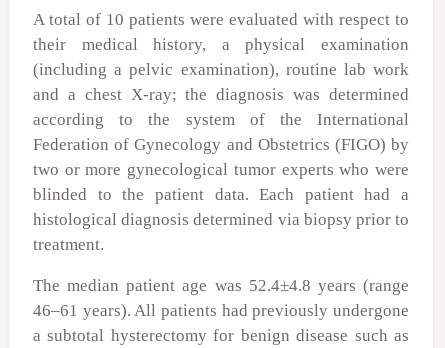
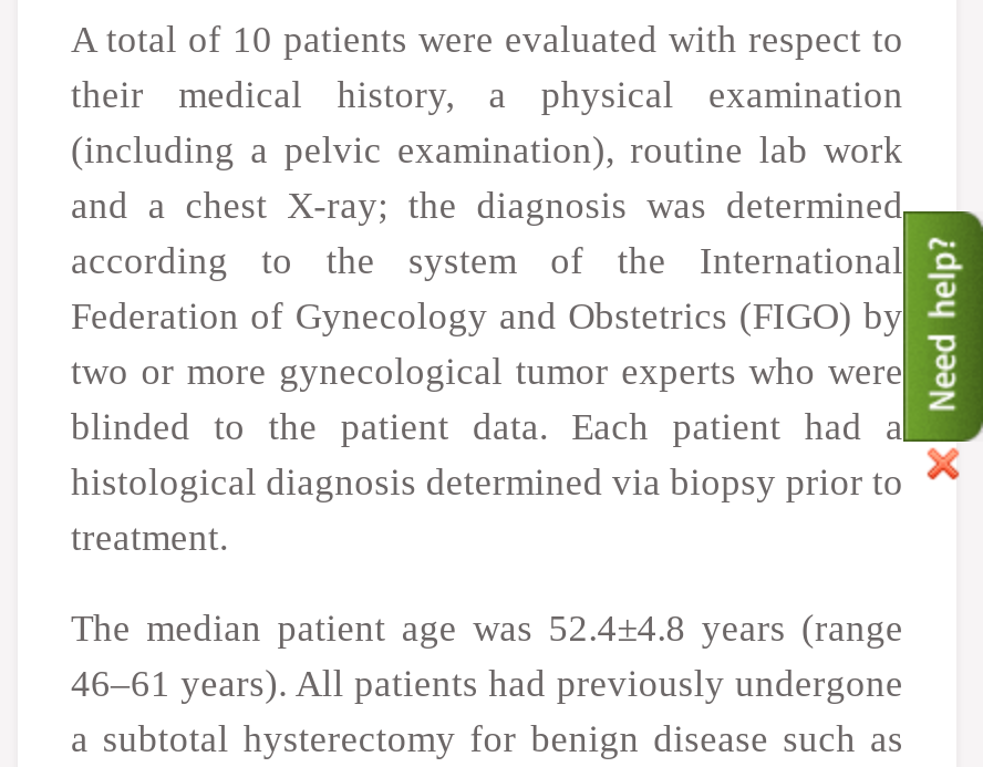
+ [image]
